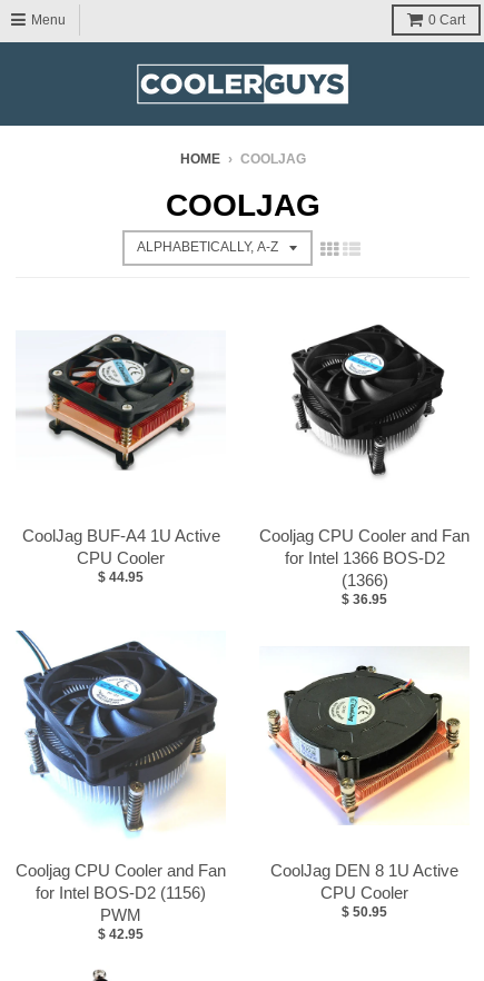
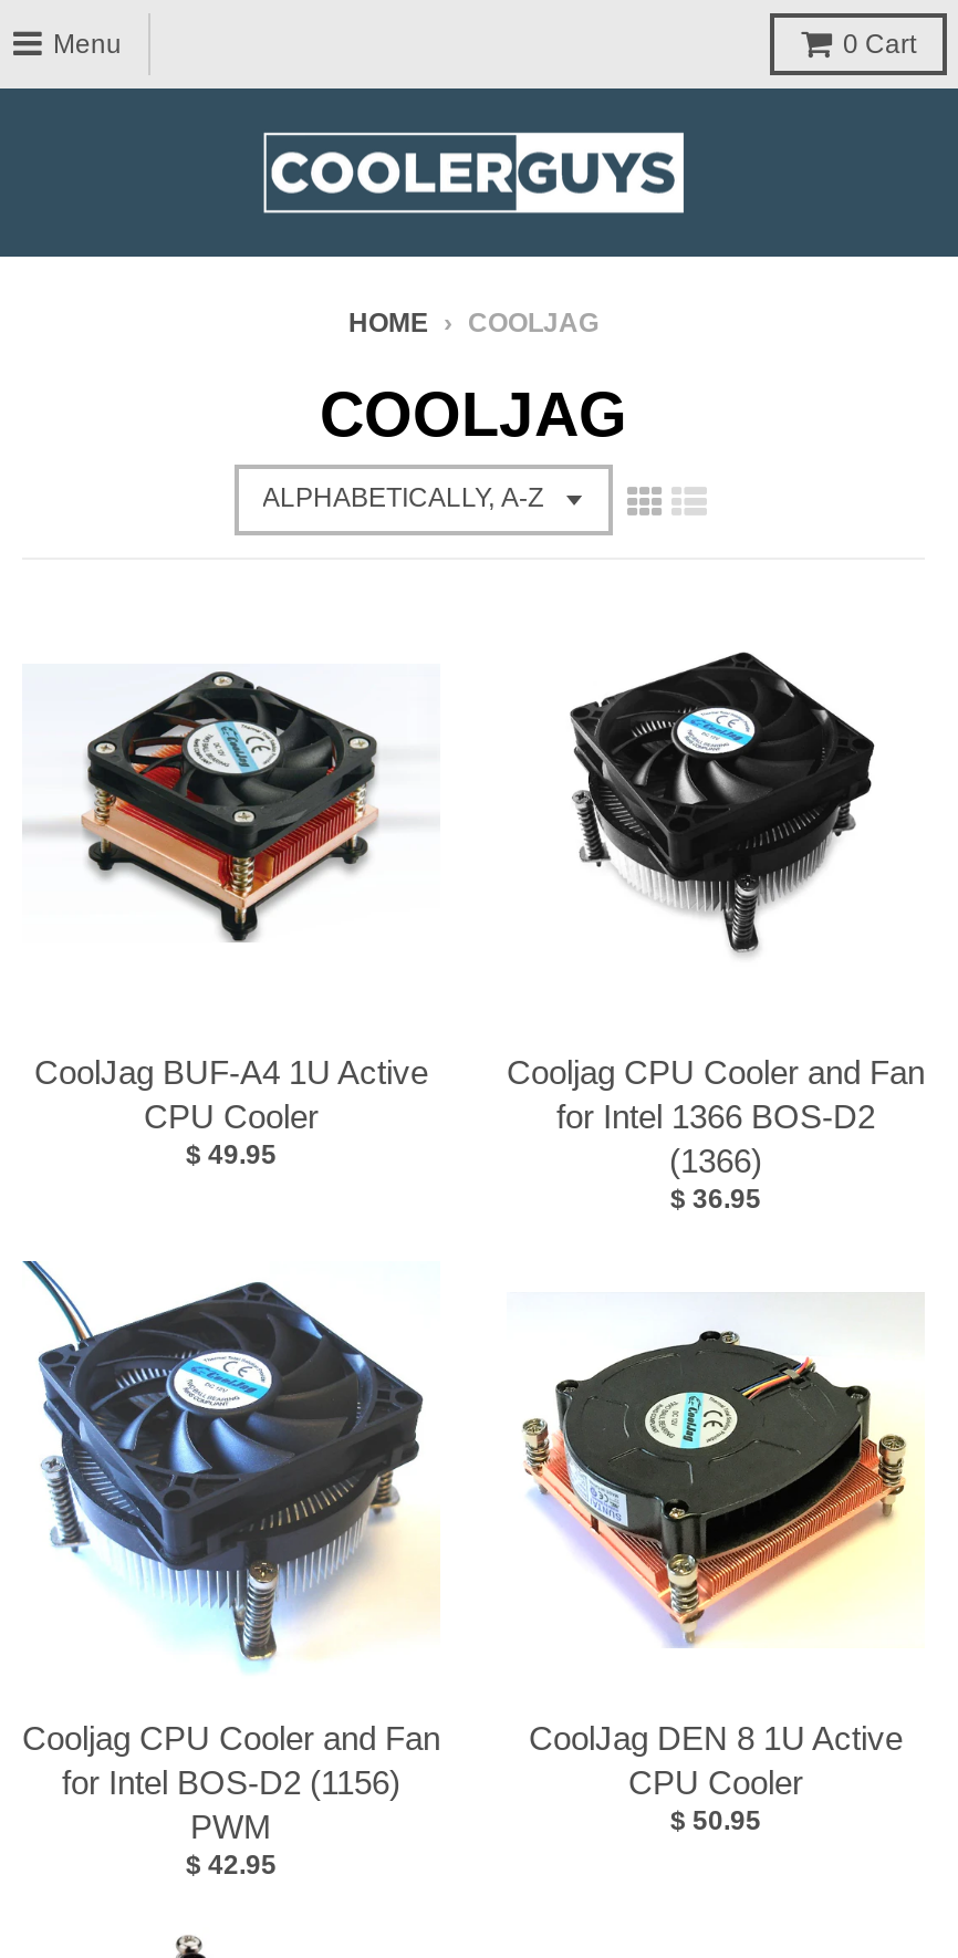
- $ 44.95
+ $ 49.95
